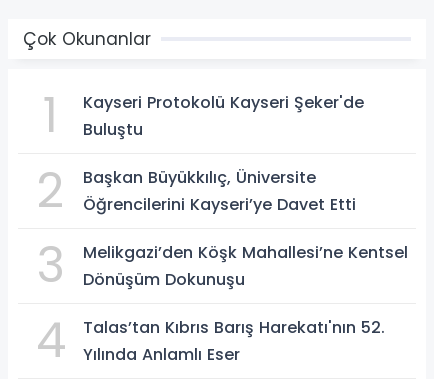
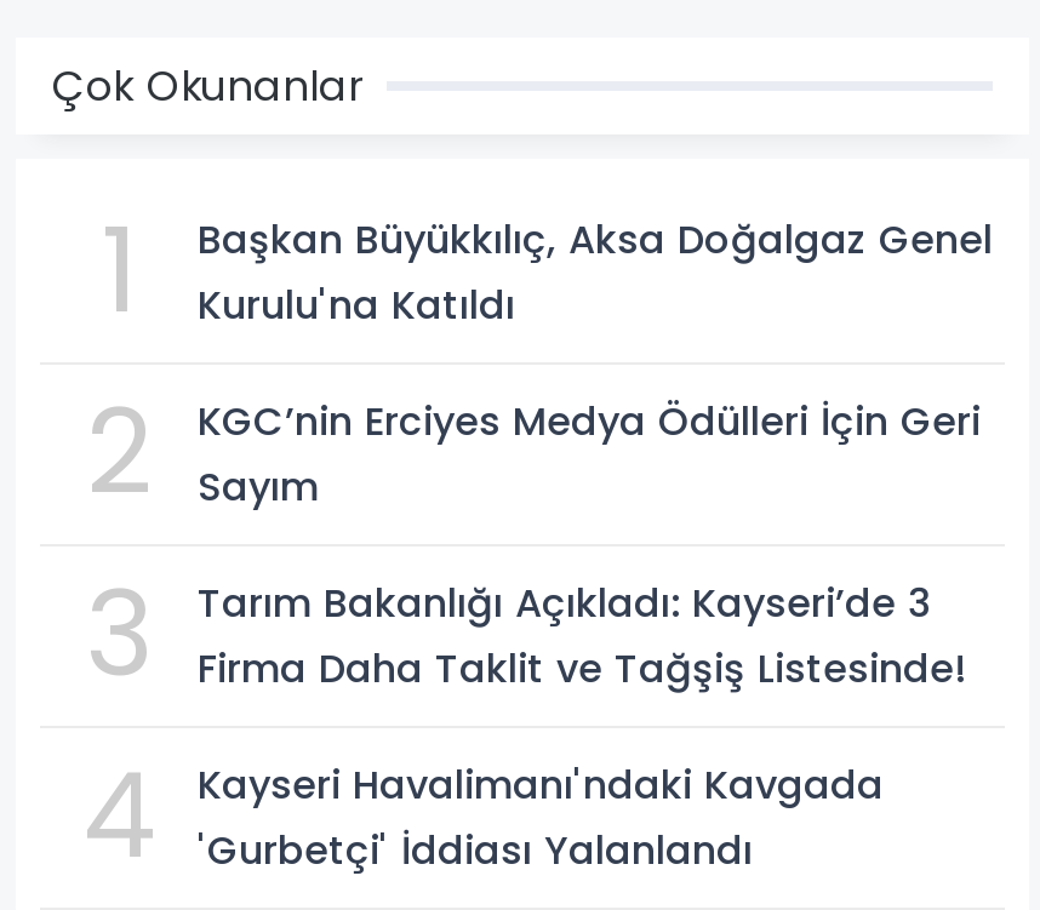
- Kayseri Protokolü Kayseri Şeker'de
- Buluştu
+ Başkan Büyükkılıç, Aksa Doğalgaz Genel
+ Kurulu'na Katıldı

- Başkan Büyükkılıç, Üniversite
- Öğrencilerini Kayseri’ye Davet Etti
+ KGC’nin Erciyes Medya Ödülleri İçin Geri
+ Sayım

- Melikgazi’den Köşk Mahallesi’ne Kentsel
- Dönüşüm Dokunuşu
+ Tarım Bakanlığı Açıkladı: Kayseri’de 3
+ Firma Daha Taklit ve Tağşiş Listesinde!

- Talas’tan Kıbrıs Barış Harekatı'nın 52.
- Yılında Anlamlı Eser
+ Kayseri Havalimanı'ndaki Kavgada
+ 'Gurbetçi' İddiası Yalanlandı
